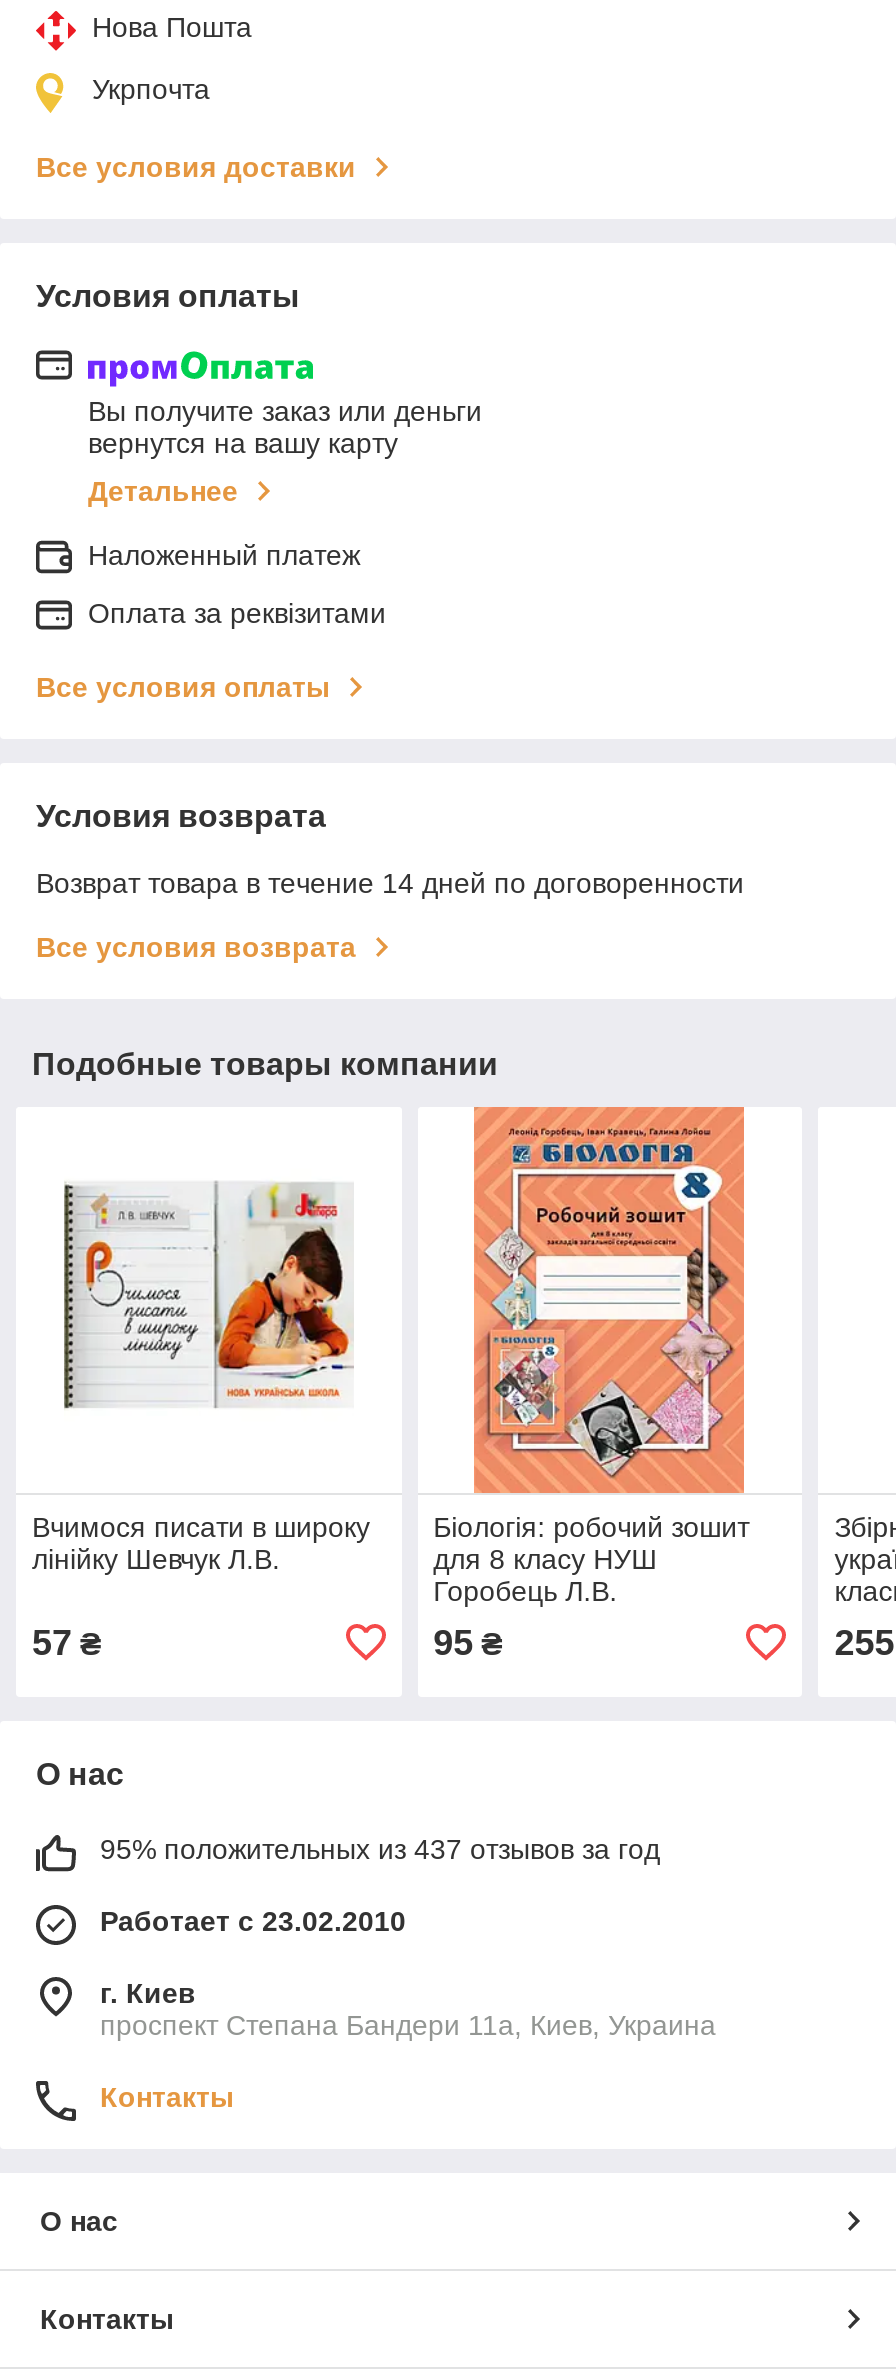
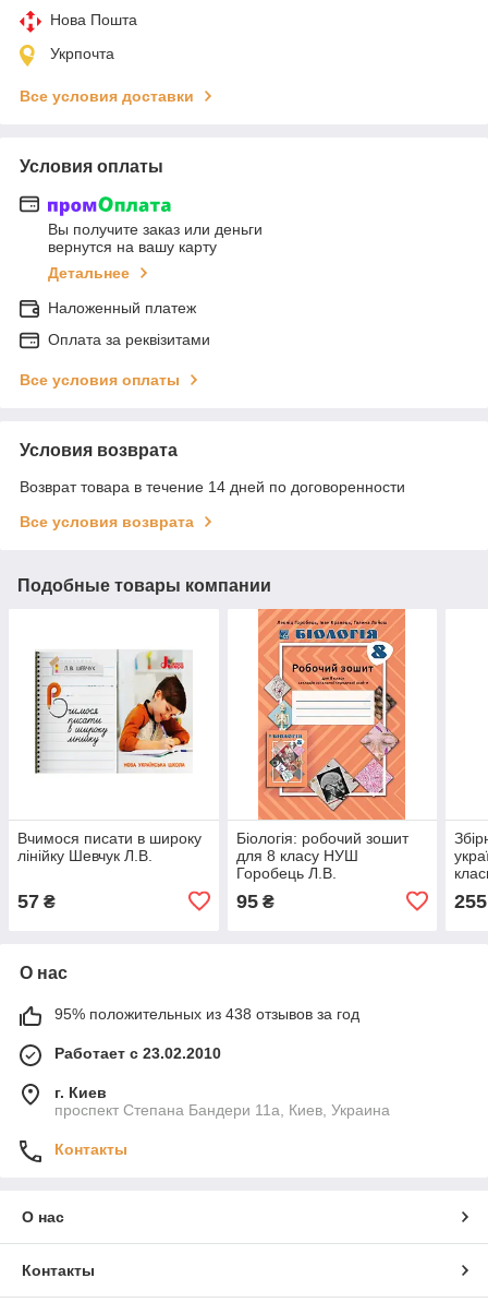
- 95% положительных из 437 отзывов за год
+ 95% положительных из 438 отзывов за год
